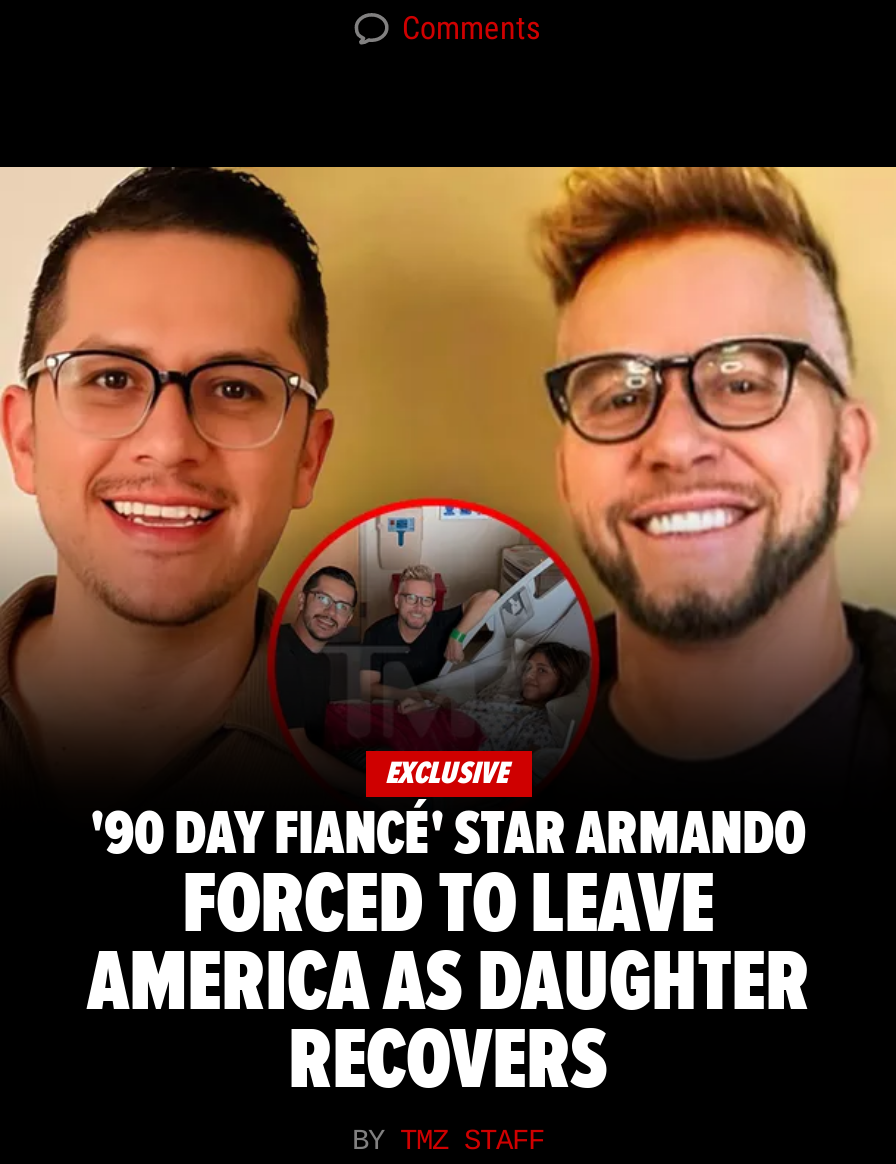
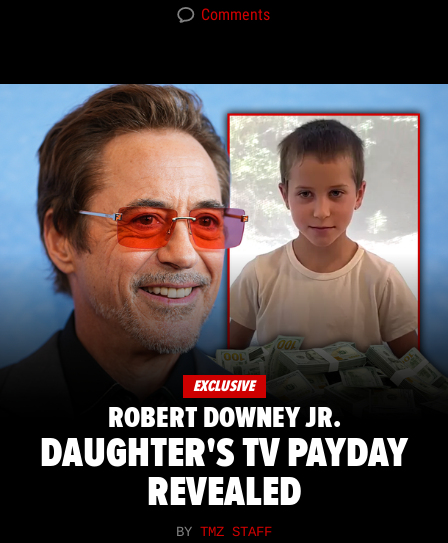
- [image]
- '90 DAY FIANCÉ' STAR ARMANDO
- FORCED TO LEAVE
- AMERICA AS DAUGHTER
- RECOVERS
+ [image]
+ ROBERT DOWNEY JR.
+ DAUGHTER'S TV PAYDAY
+ REVEALED
